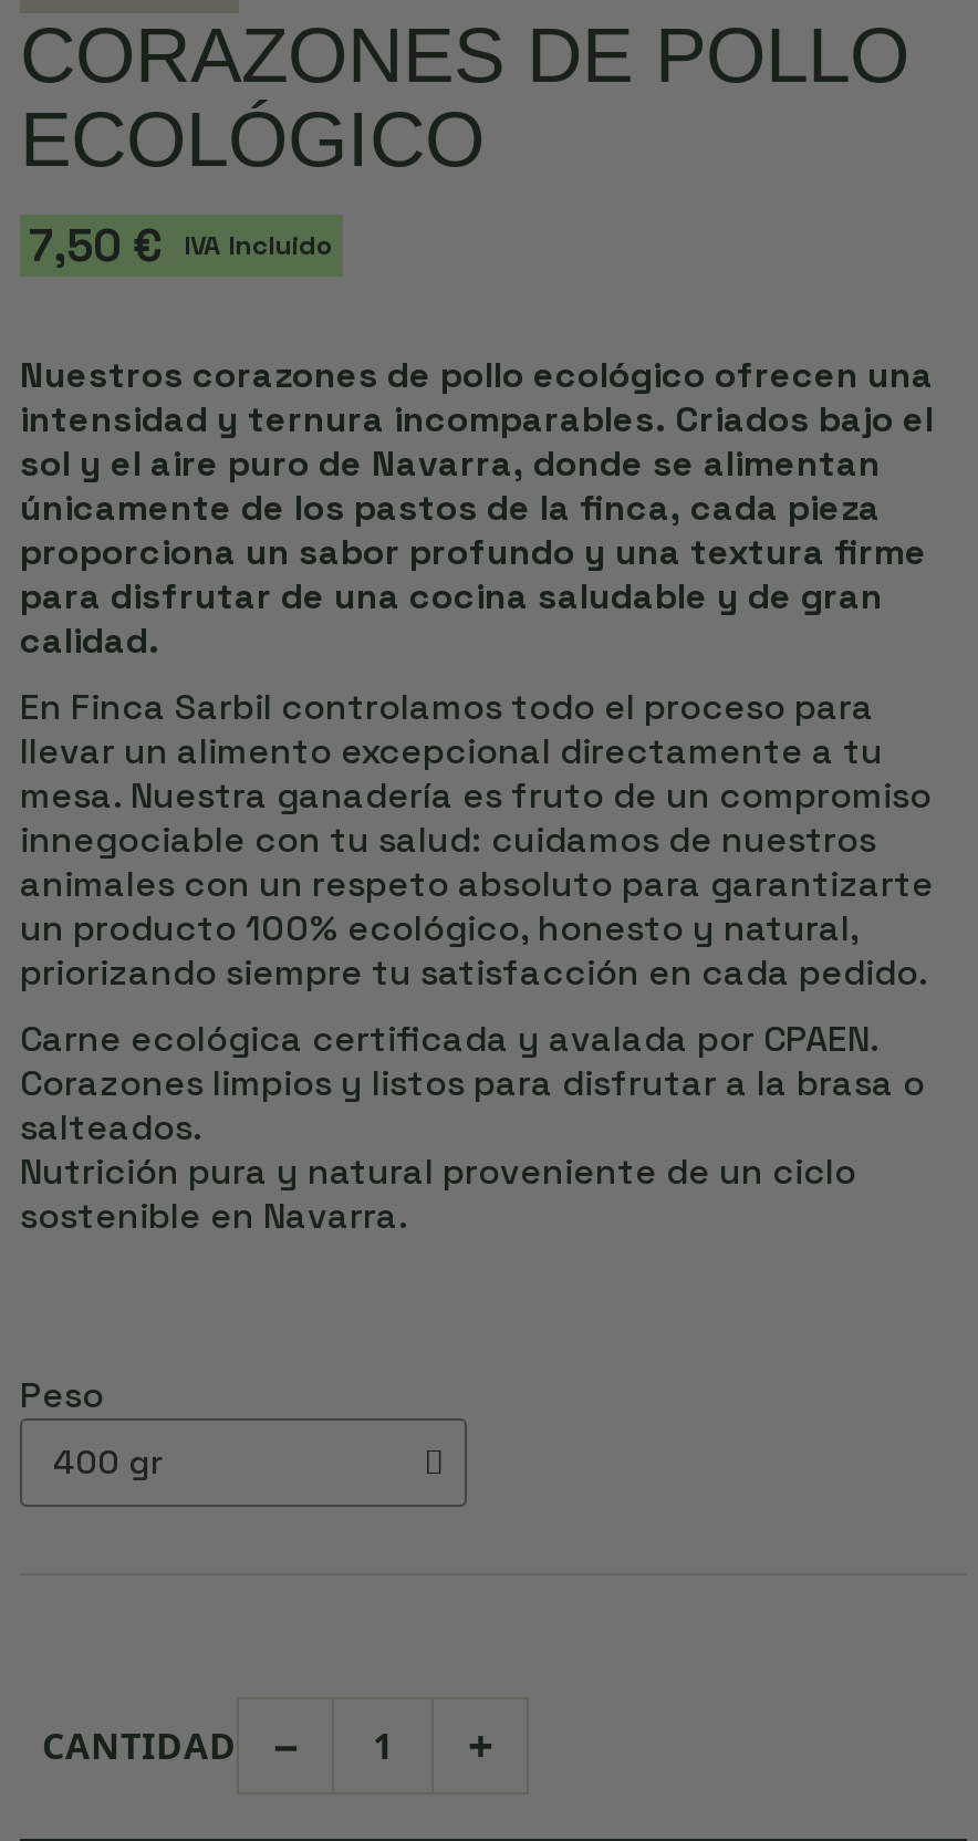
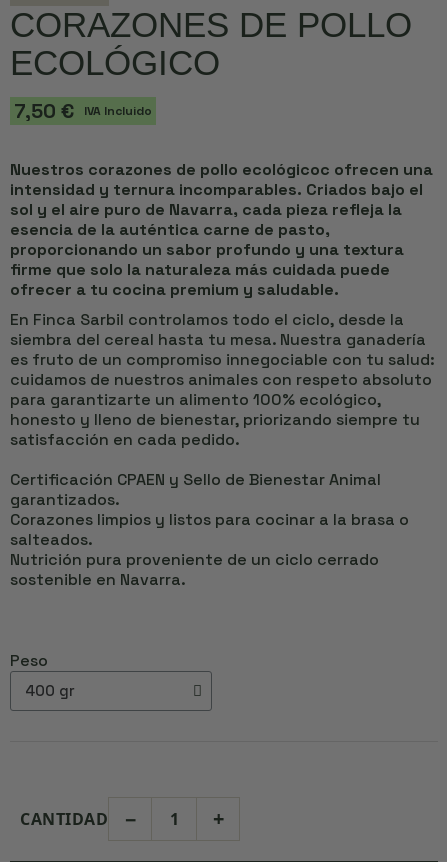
- Nuestros corazones de pollo ecológico ofrecen una
+ Nuestros corazones de pollo ecológicoc ofrecen una

- sol y el aire puro de Navarra, donde se alimentan
- únicamente de los pastos de la finca, cada pieza
- proporciona un sabor profundo y una textura firme
- para disfrutar de una cocina saludable y de gran
- calidad.
- En Finca Sarbil controlamos todo el proceso para
- llevar un alimento excepcional directamente a tu
- mesa. Nuestra ganadería es fruto de un compromiso
- innegociable con tu salud: cuidamos de nuestros
- animales con un respeto absoluto para garantizarte
- un producto 100% ecológico, honesto y natural,
- priorizando siempre tu satisfacción en cada pedido.
- Carne ecológica certificada y avalada por CPAEN.
- Corazones limpios y listos para disfrutar a la brasa o
+ sol y el aire puro de Navarra, cada pieza refleja la
+ esencia de la auténtica carne de pasto,
+ proporcionando un sabor profundo y una textura
+ firme que solo la naturaleza más cuidada puede
+ ofrecer a tu cocina premium y saludable.
+ En Finca Sarbil controlamos todo el ciclo, desde la
+ siembra del cereal hasta tu mesa. Nuestra ganadería
+ es fruto de un compromiso innegociable con tu salud:
+ cuidamos de nuestros animales con respeto absoluto
+ para garantizarte un alimento 100% ecológico,
+ honesto y lleno de bienestar, priorizando siempre tu
+ satisfacción en cada pedido.
+ Certificación CPAEN y Sello de Bienestar Animal
+ garantizados.
+ Corazones limpios y listos para cocinar a la brasa o

- Nutrición pura y natural proveniente de un ciclo
+ Nutrición pura proveniente de un ciclo cerrado
